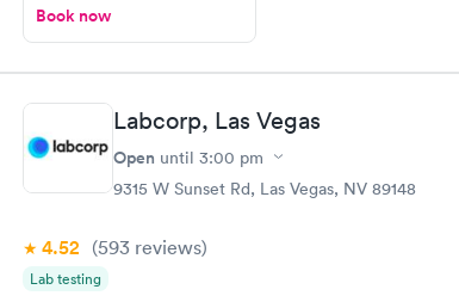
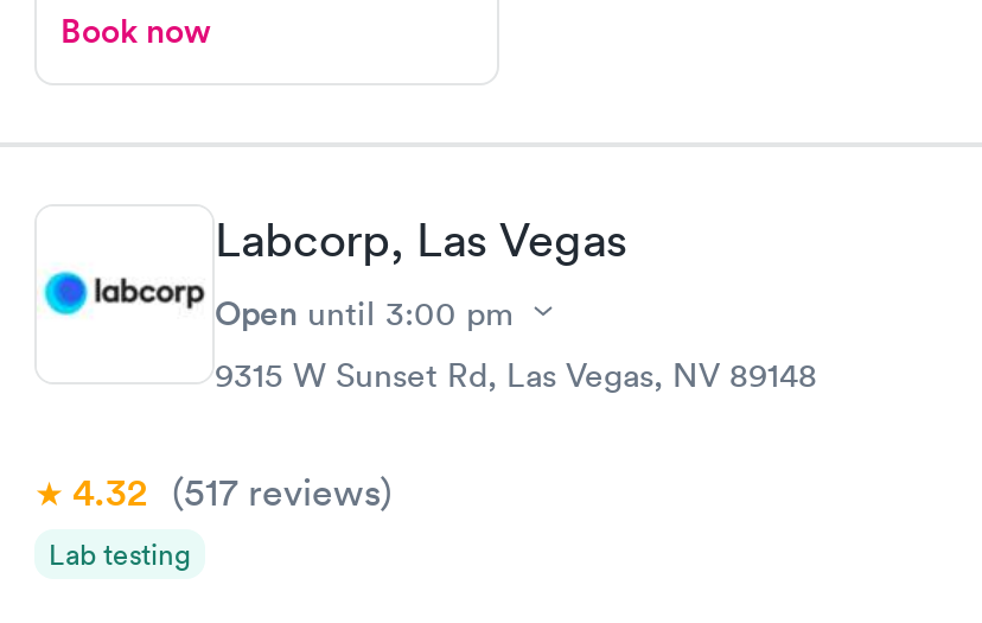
- 4.52 (593 reviews)
+ 4.32 (517 reviews)
